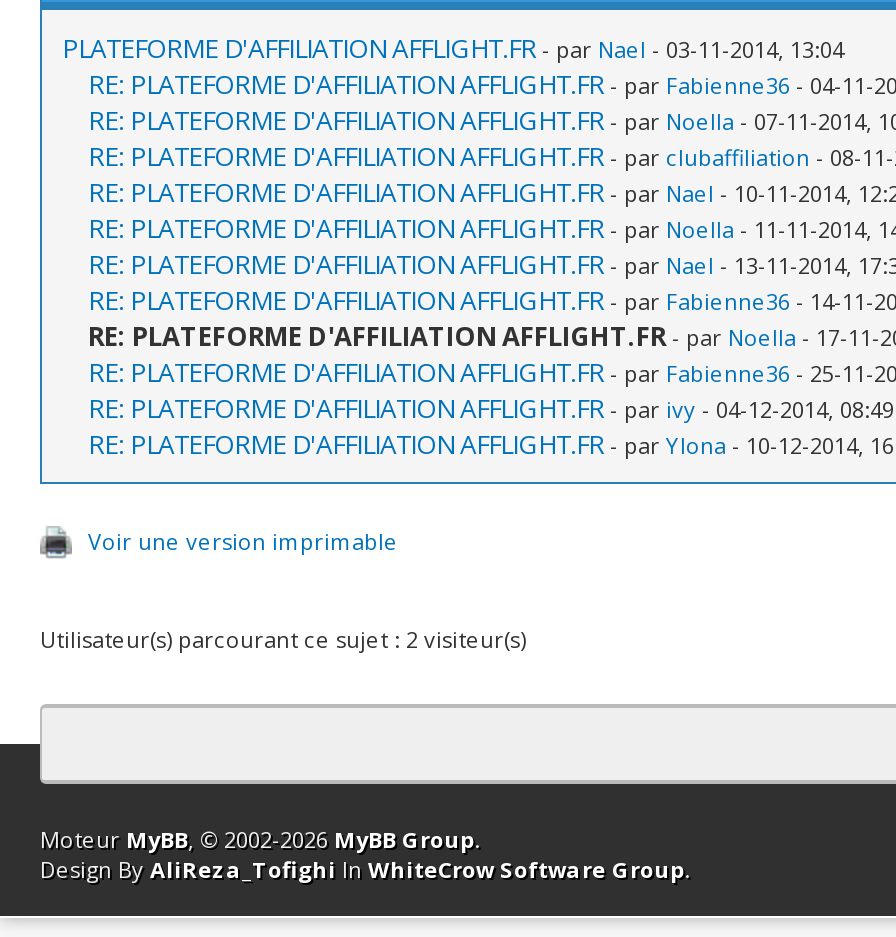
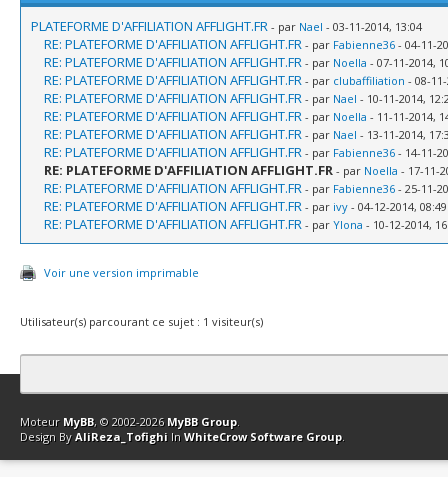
- Utilisateur(s) parcourant ce sujet : 2 visiteur(s)
+ Utilisateur(s) parcourant ce sujet : 1 visiteur(s)
